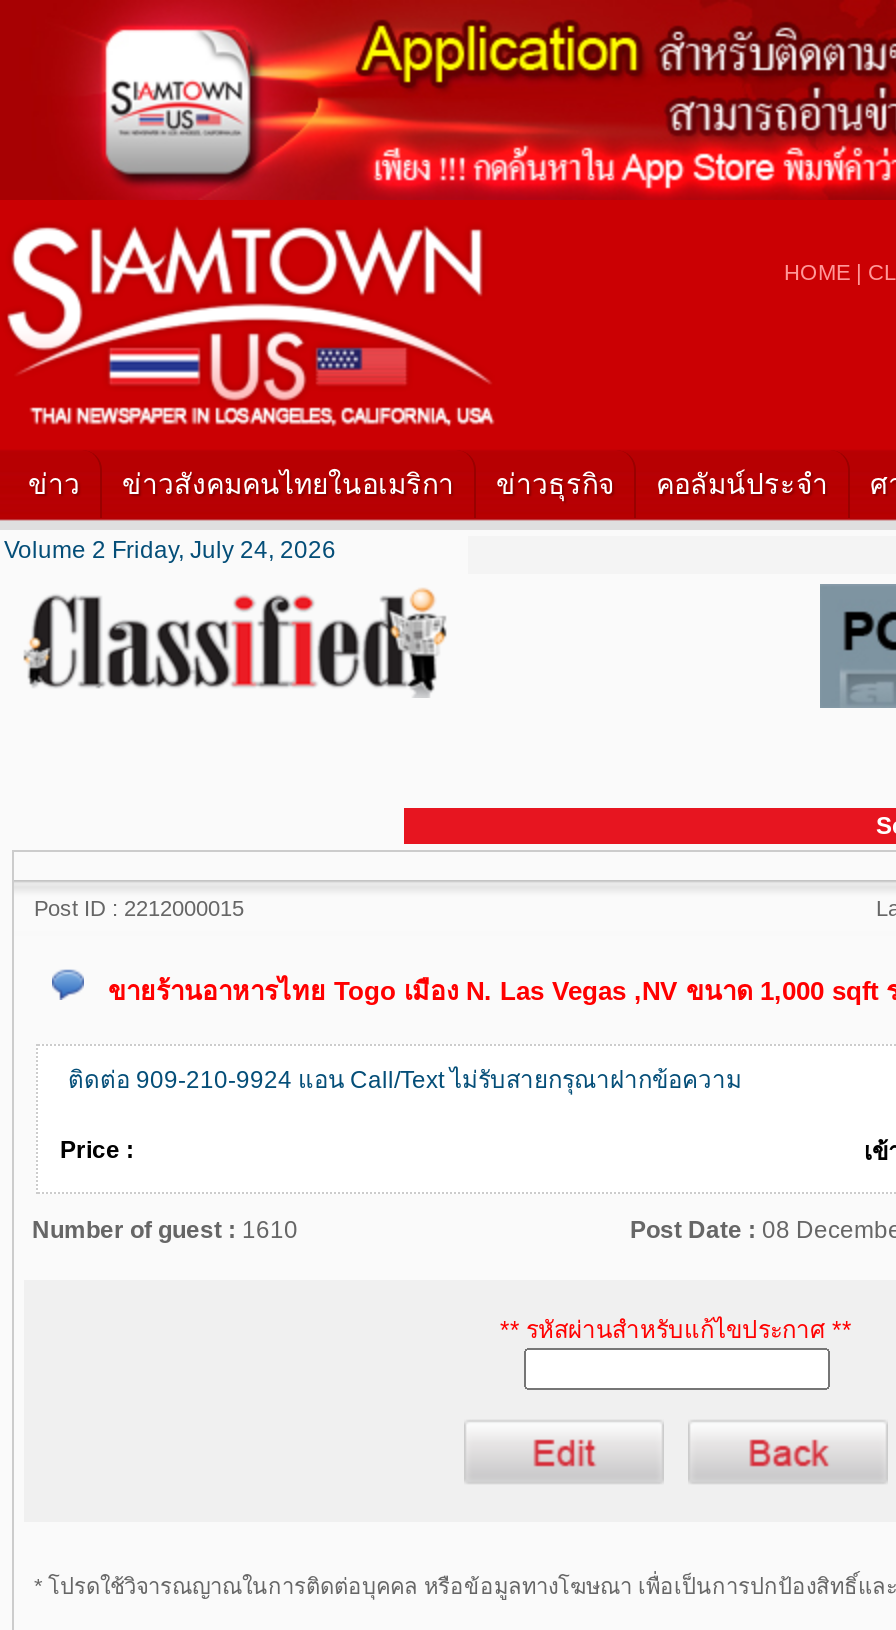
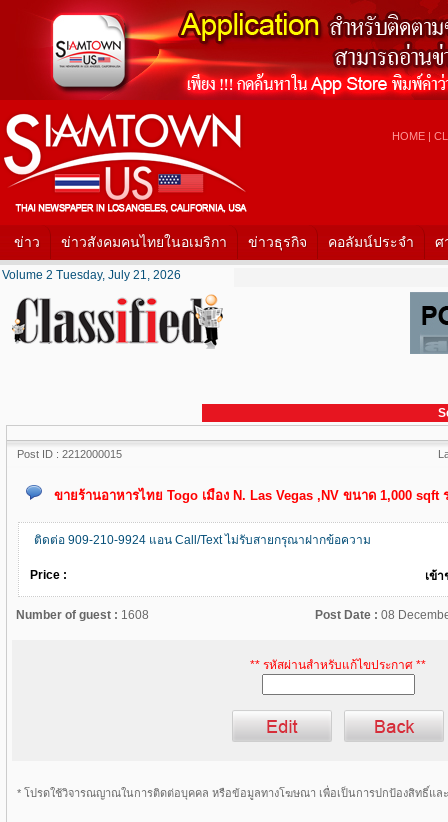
- Volume 2 Friday, July 24, 2026
+ Volume 2 Tuesday, July 21, 2026

- Number of guest : 1610
+ Number of guest : 1608
